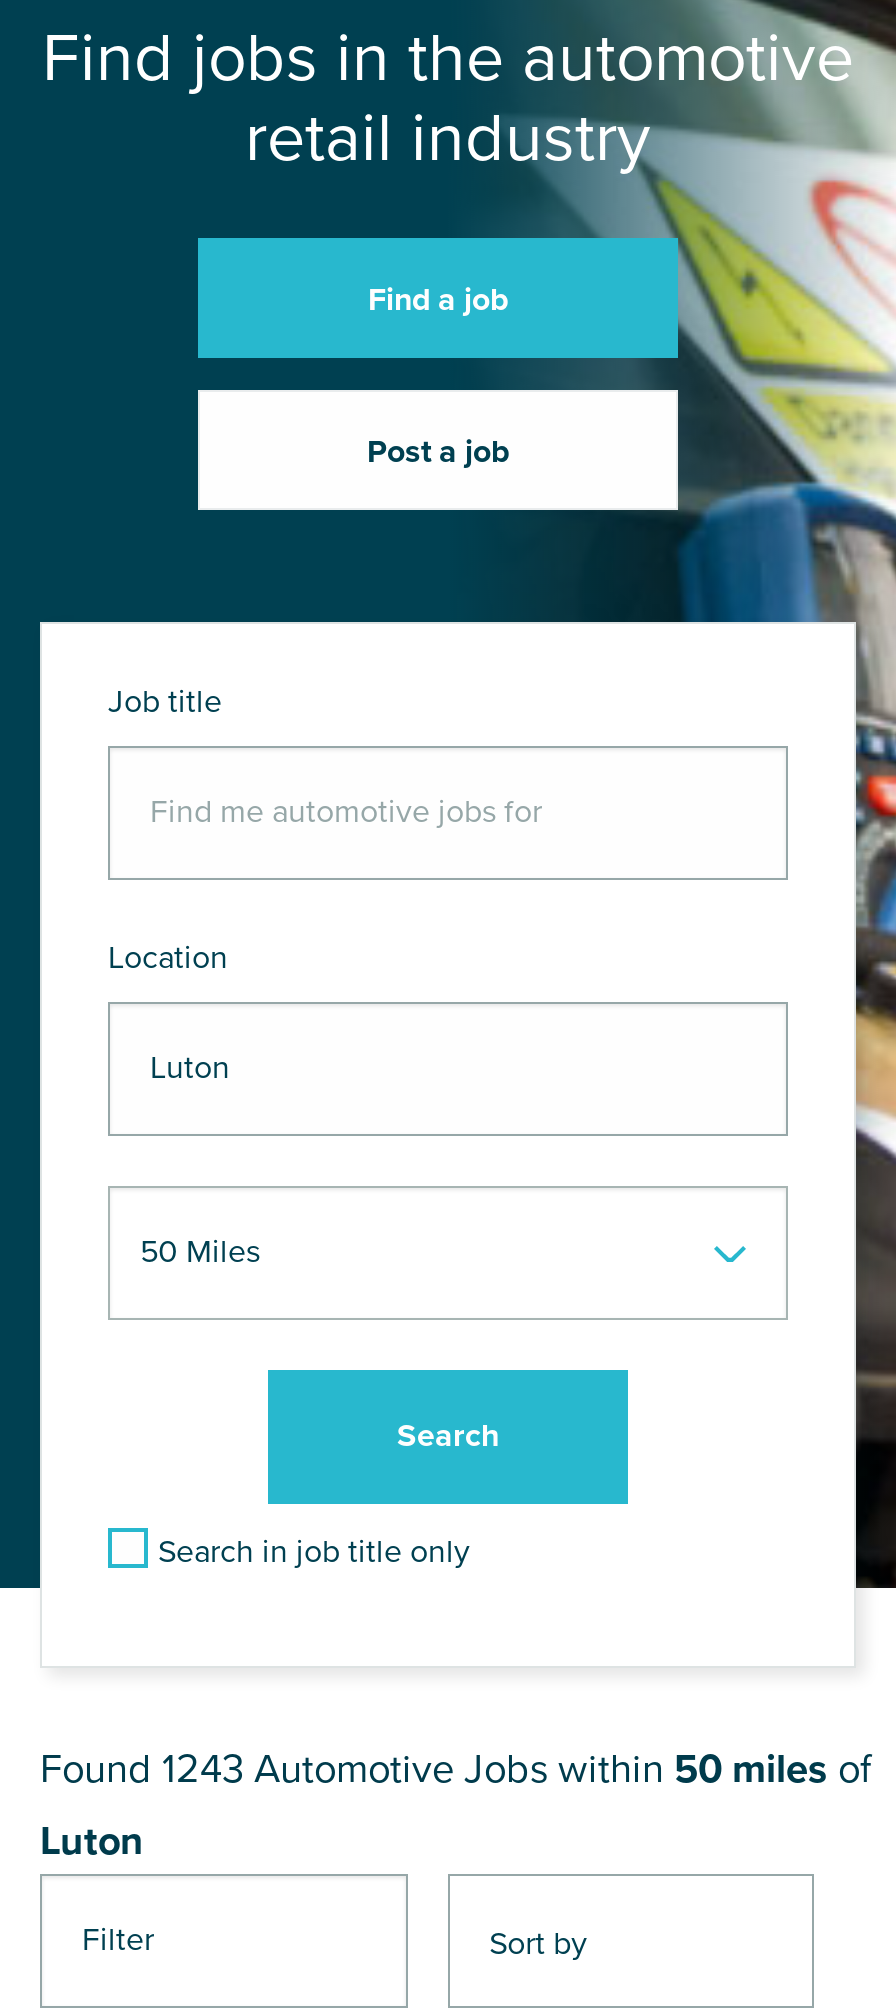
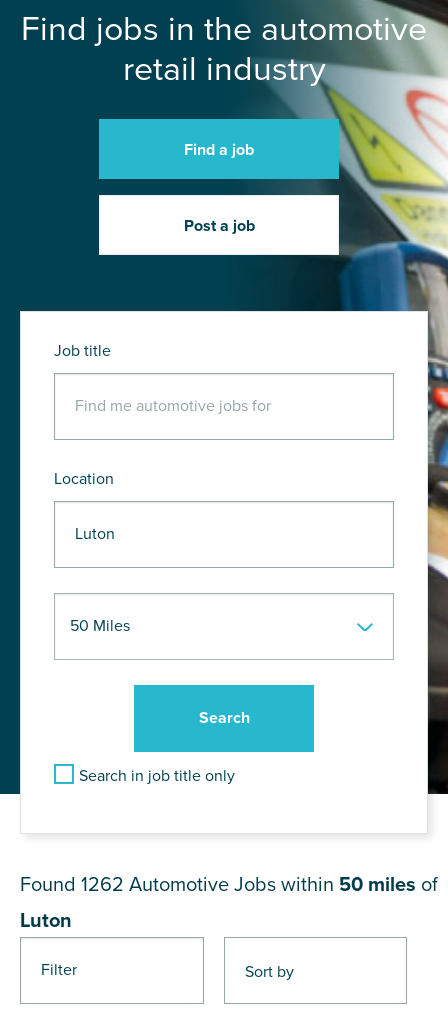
- Found 1243 Automotive Jobs within 50 miles of
+ Found 1262 Automotive Jobs within 50 miles of
